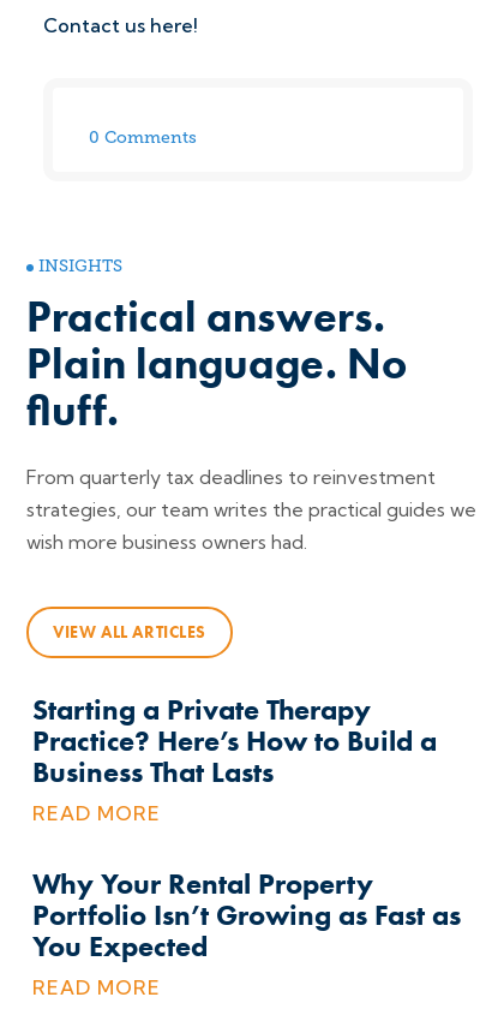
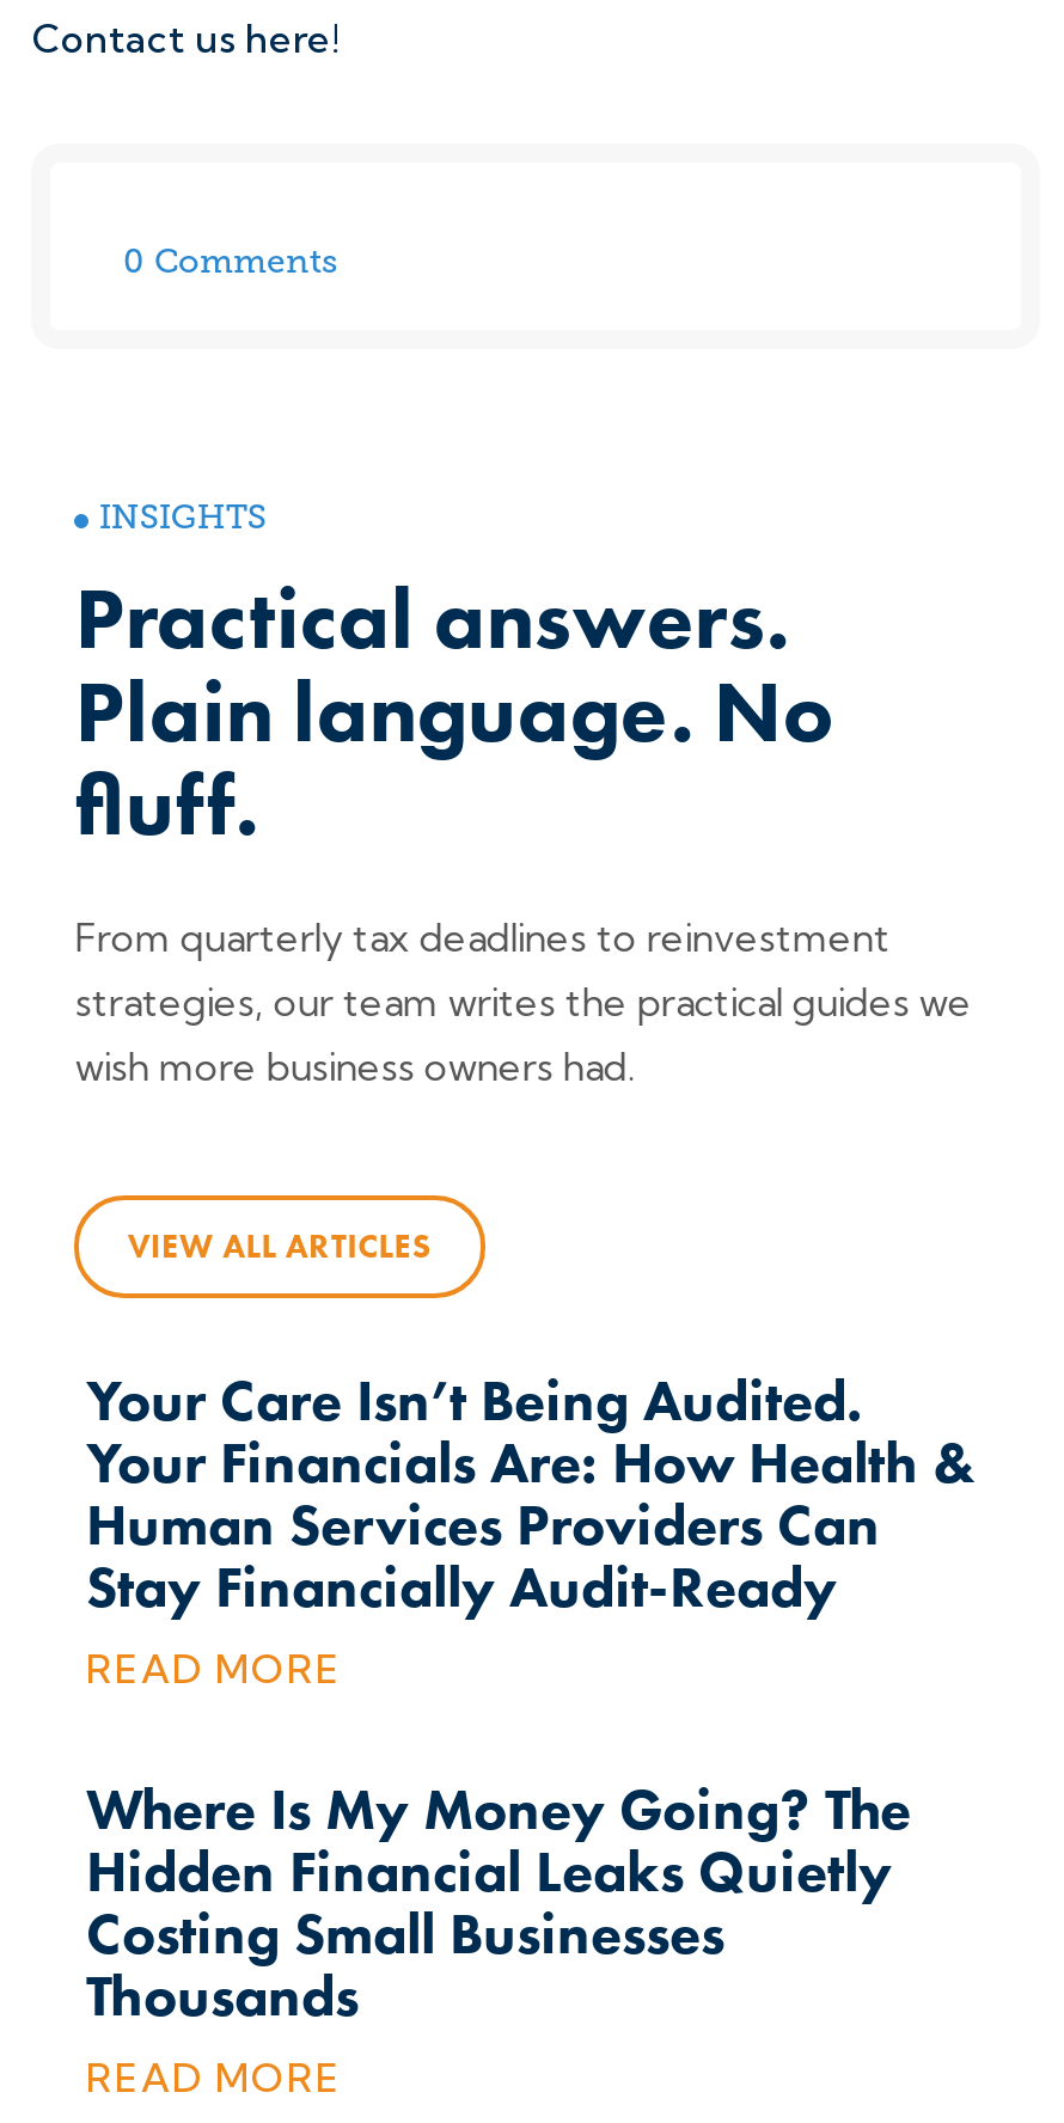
- Starting a Private Therapy
- Practice? Here’s How to Build a
- Business That Lasts
+ Your Care Isn’t Being Audited.
+ Your Financials Are: How Health &
+ Human Services Providers Can
+ Stay Financially Audit-Ready

- Why Your Rental Property
- Portfolio Isn’t Growing as Fast as
- You Expected
+ Where Is My Money Going? The
+ Hidden Financial Leaks Quietly
+ Costing Small Businesses
+ Thousands
